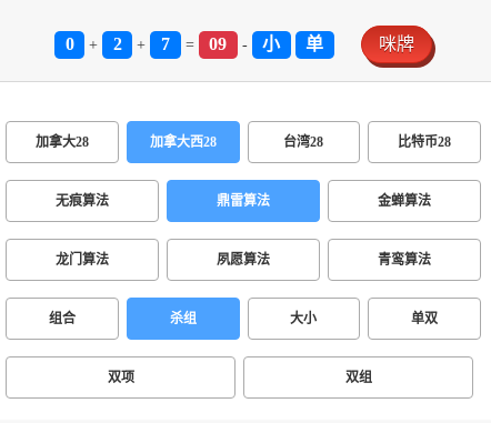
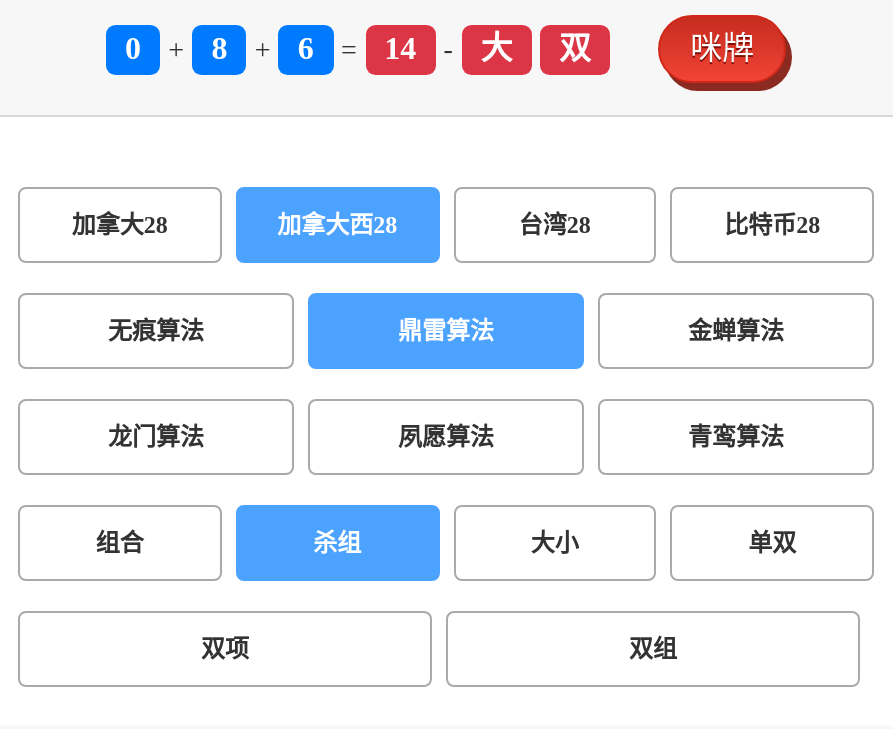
- 2
+ 8

- 7
+ 6

- 09
+ 14

- 小
- 单
+ 大
+ 双
